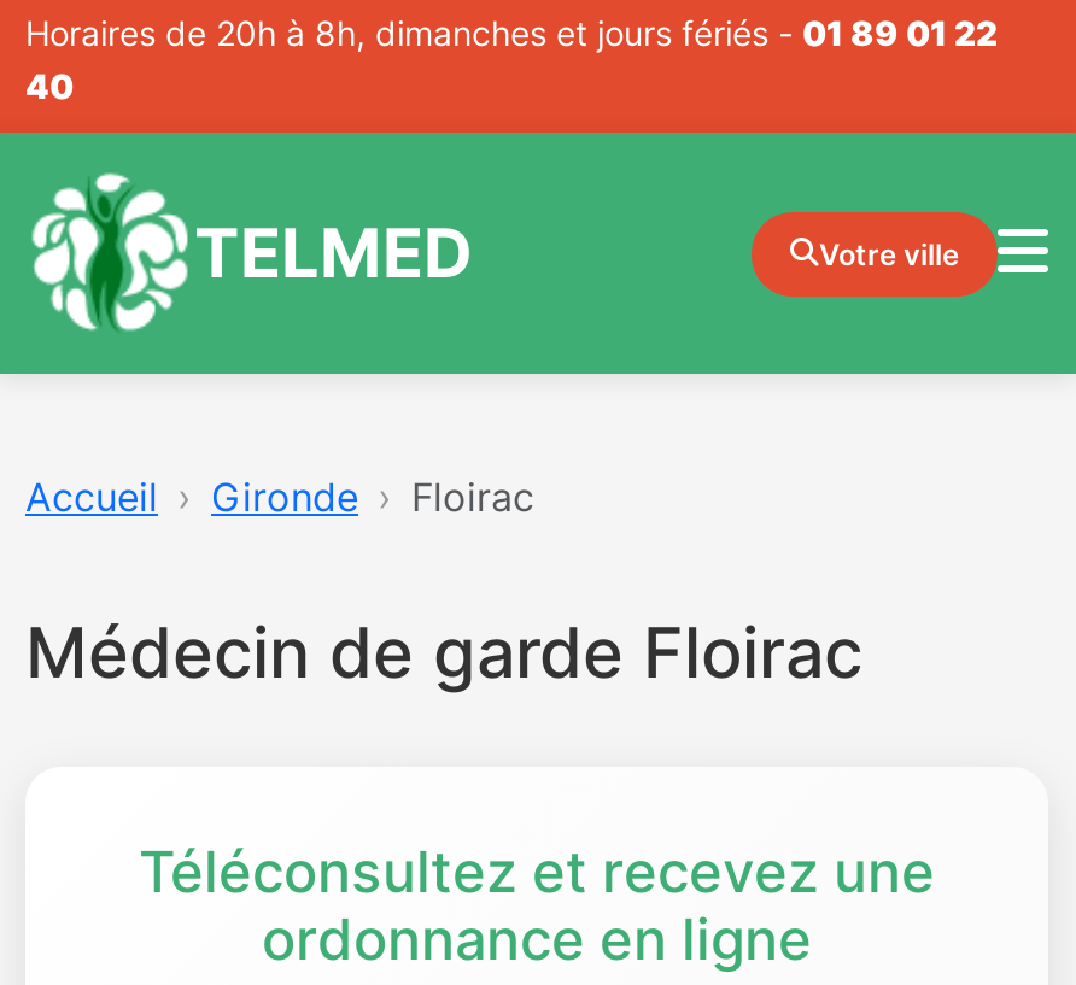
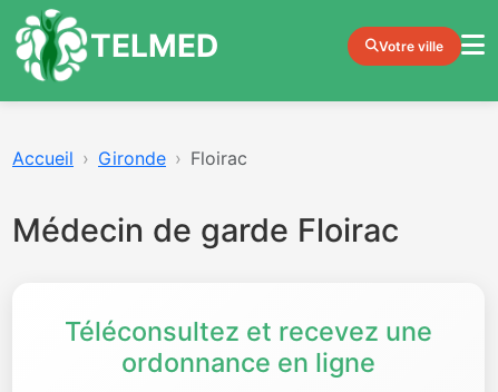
- Horaires de 20h à 8h, dimanches et jours fériés - 01 89 01 22
- 40
